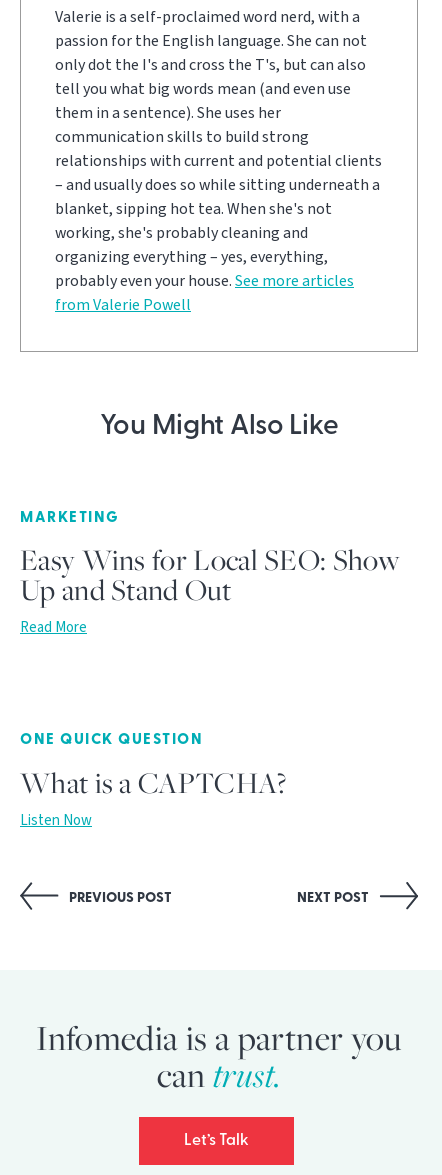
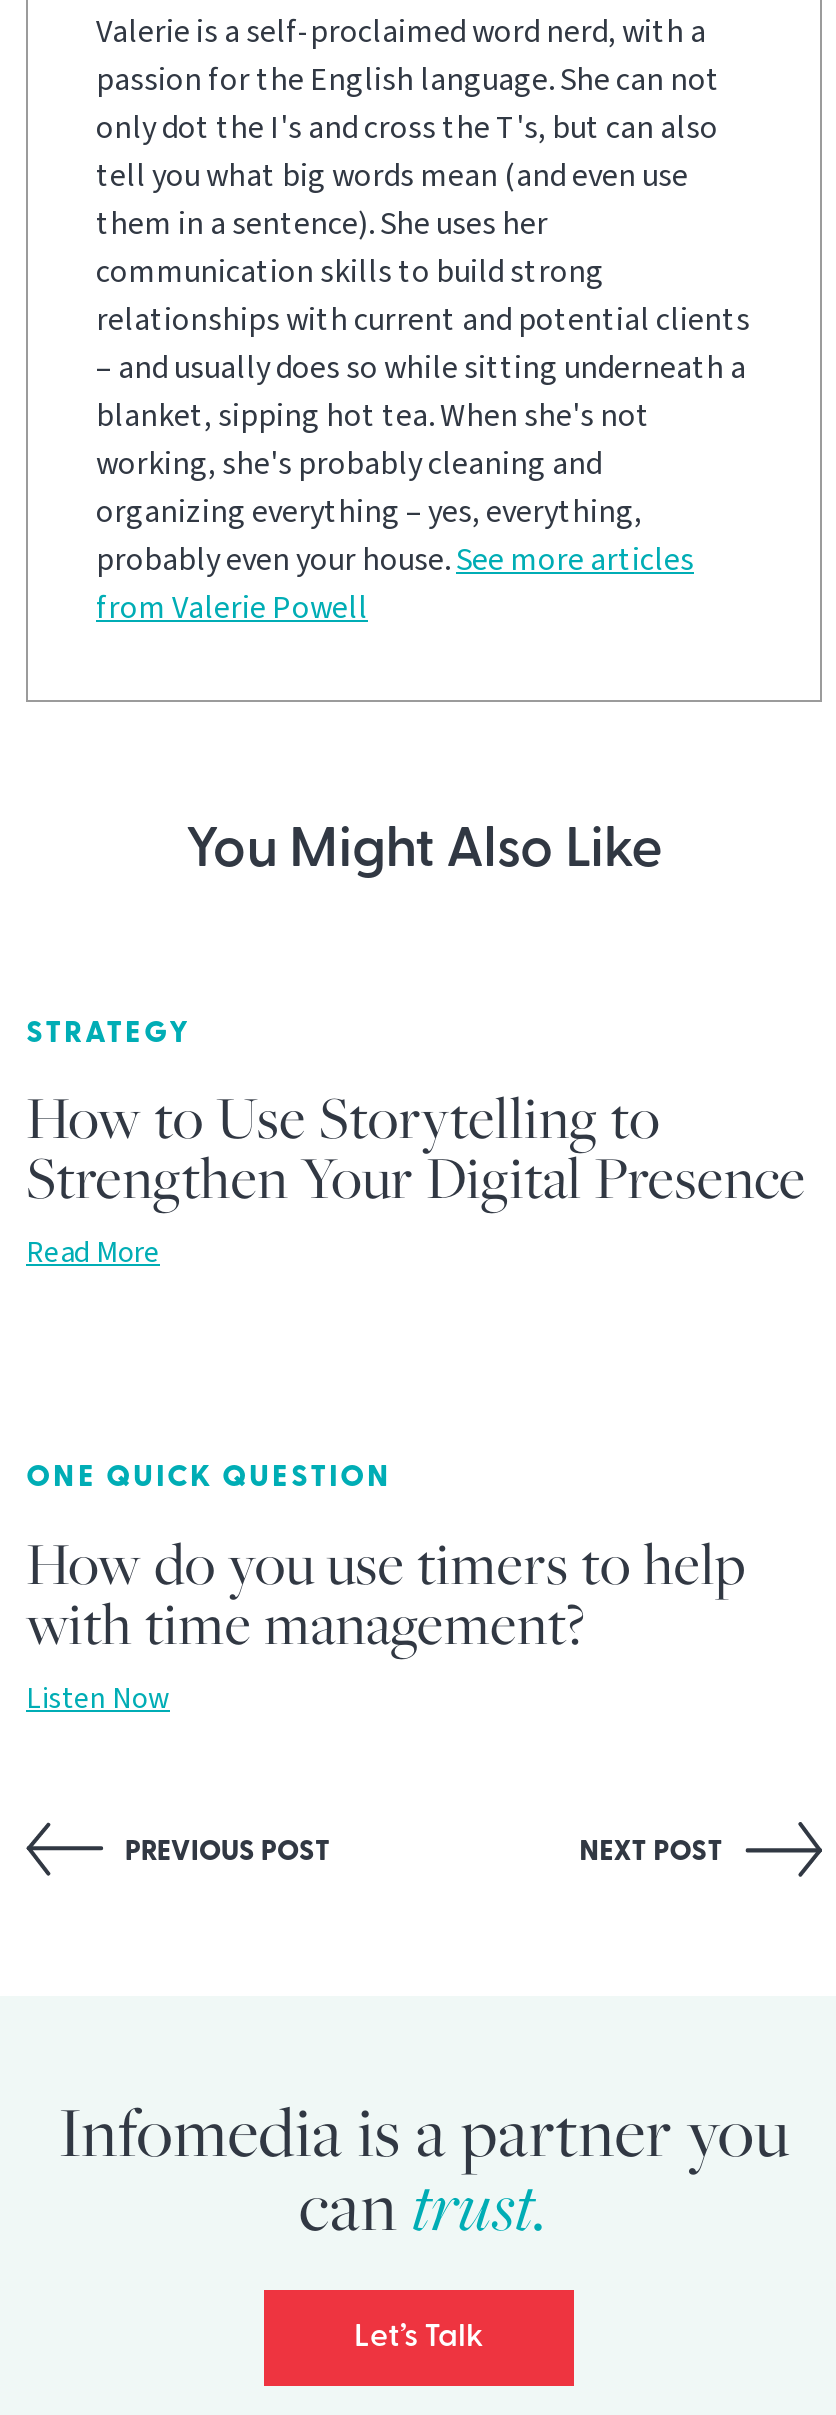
- MARKETING
- Easy Wins for Local SEO: Show
- Up and Stand Out
+ STRATEGY
+ How to Use Storytelling to
+ Strengthen Your Digital Presence

- What is a CAPTCHA?
+ How do you use timers to help
+ with time management?
